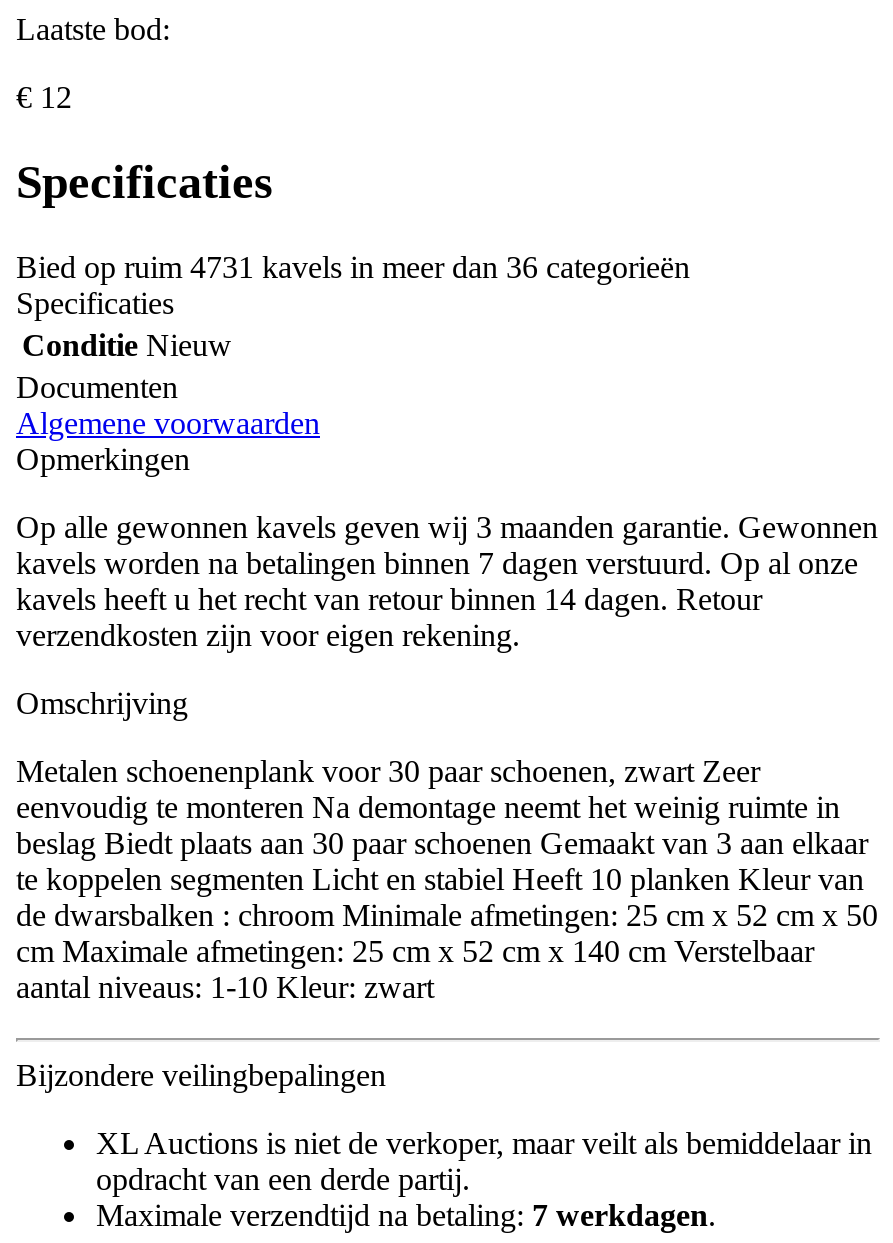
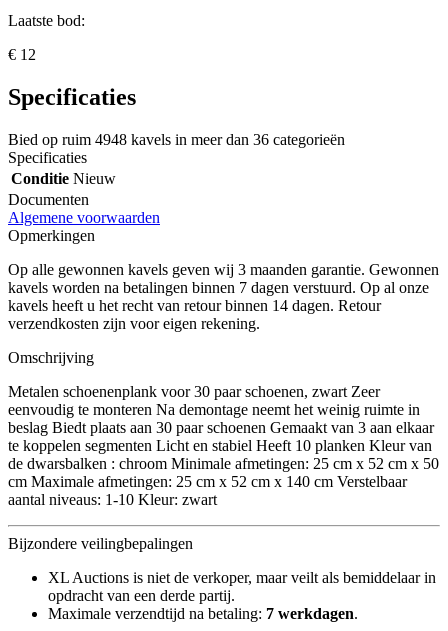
- Bied op ruim 4731 kavels in meer dan 36 categorieën
+ Bied op ruim 4948 kavels in meer dan 36 categorieën
